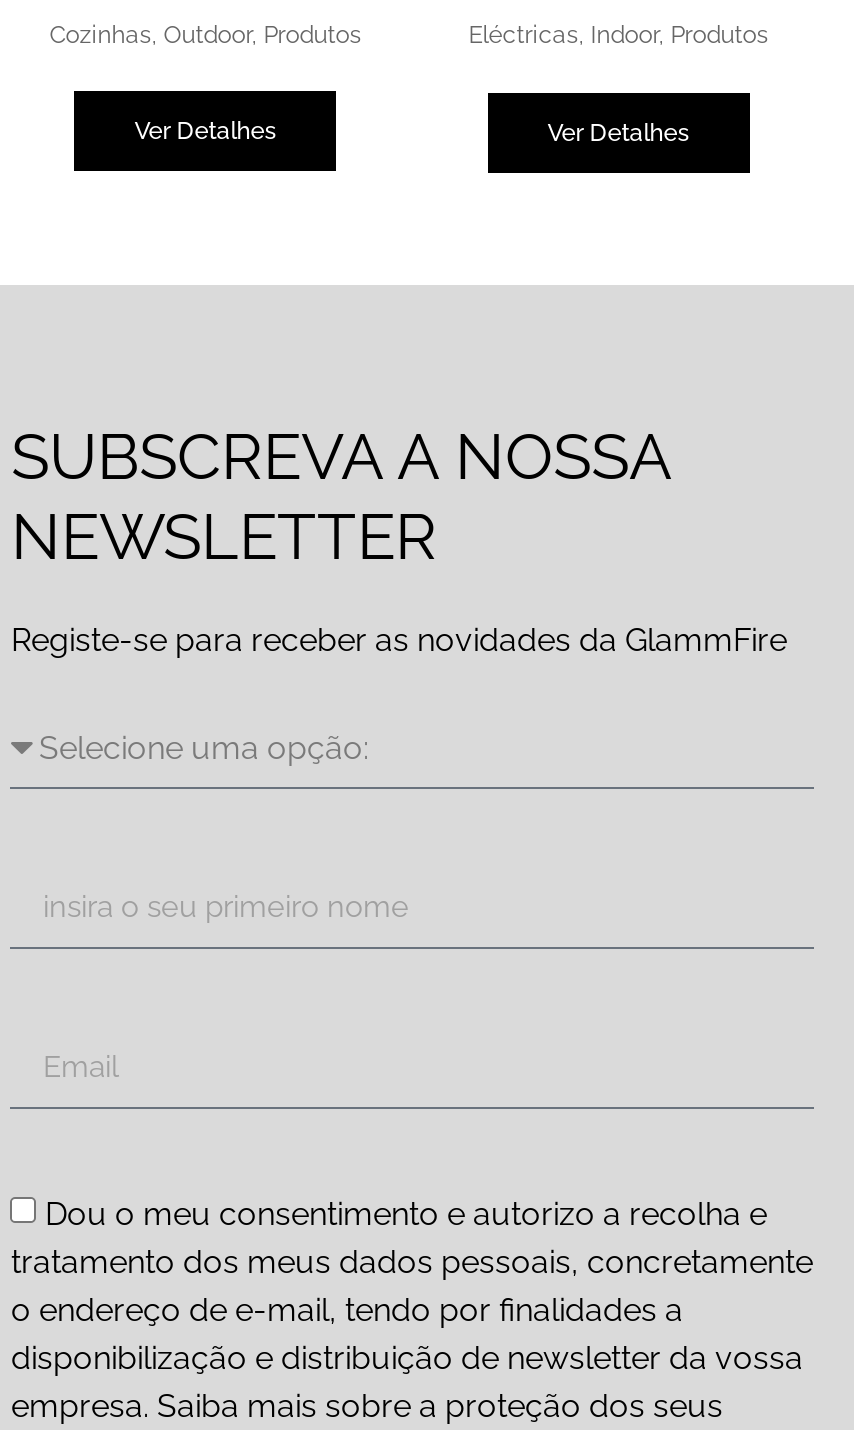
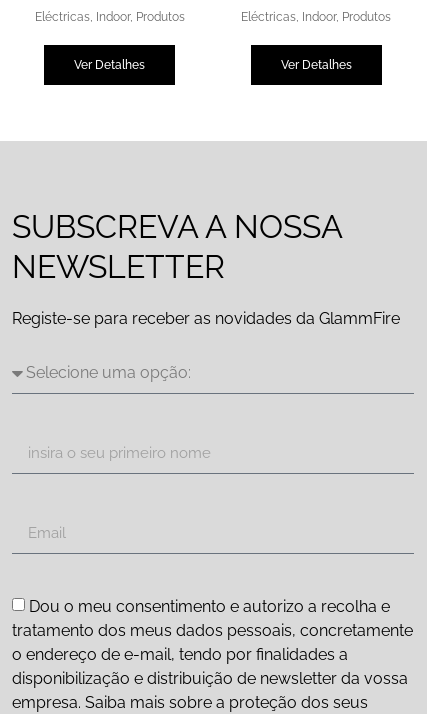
- Cozinhas, Outdoor, Produtos
+ Eléctricas, Indoor, Produtos
